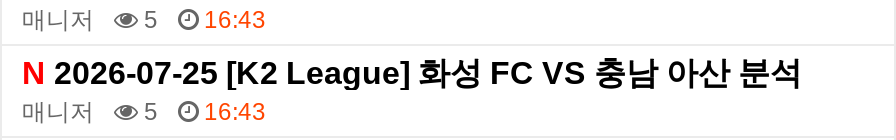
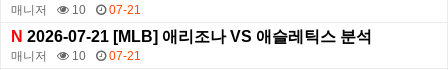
- 5
- 16:43
+ 10
+ 07-21

- N 2026-07-25 [K2 League] 화성 FC VS 충남 아산 분석
+ N 2026-07-21 [MLB] 애리조나 VS 애슬레틱스 분석

- 5
- 16:43
+ 10
+ 07-21
